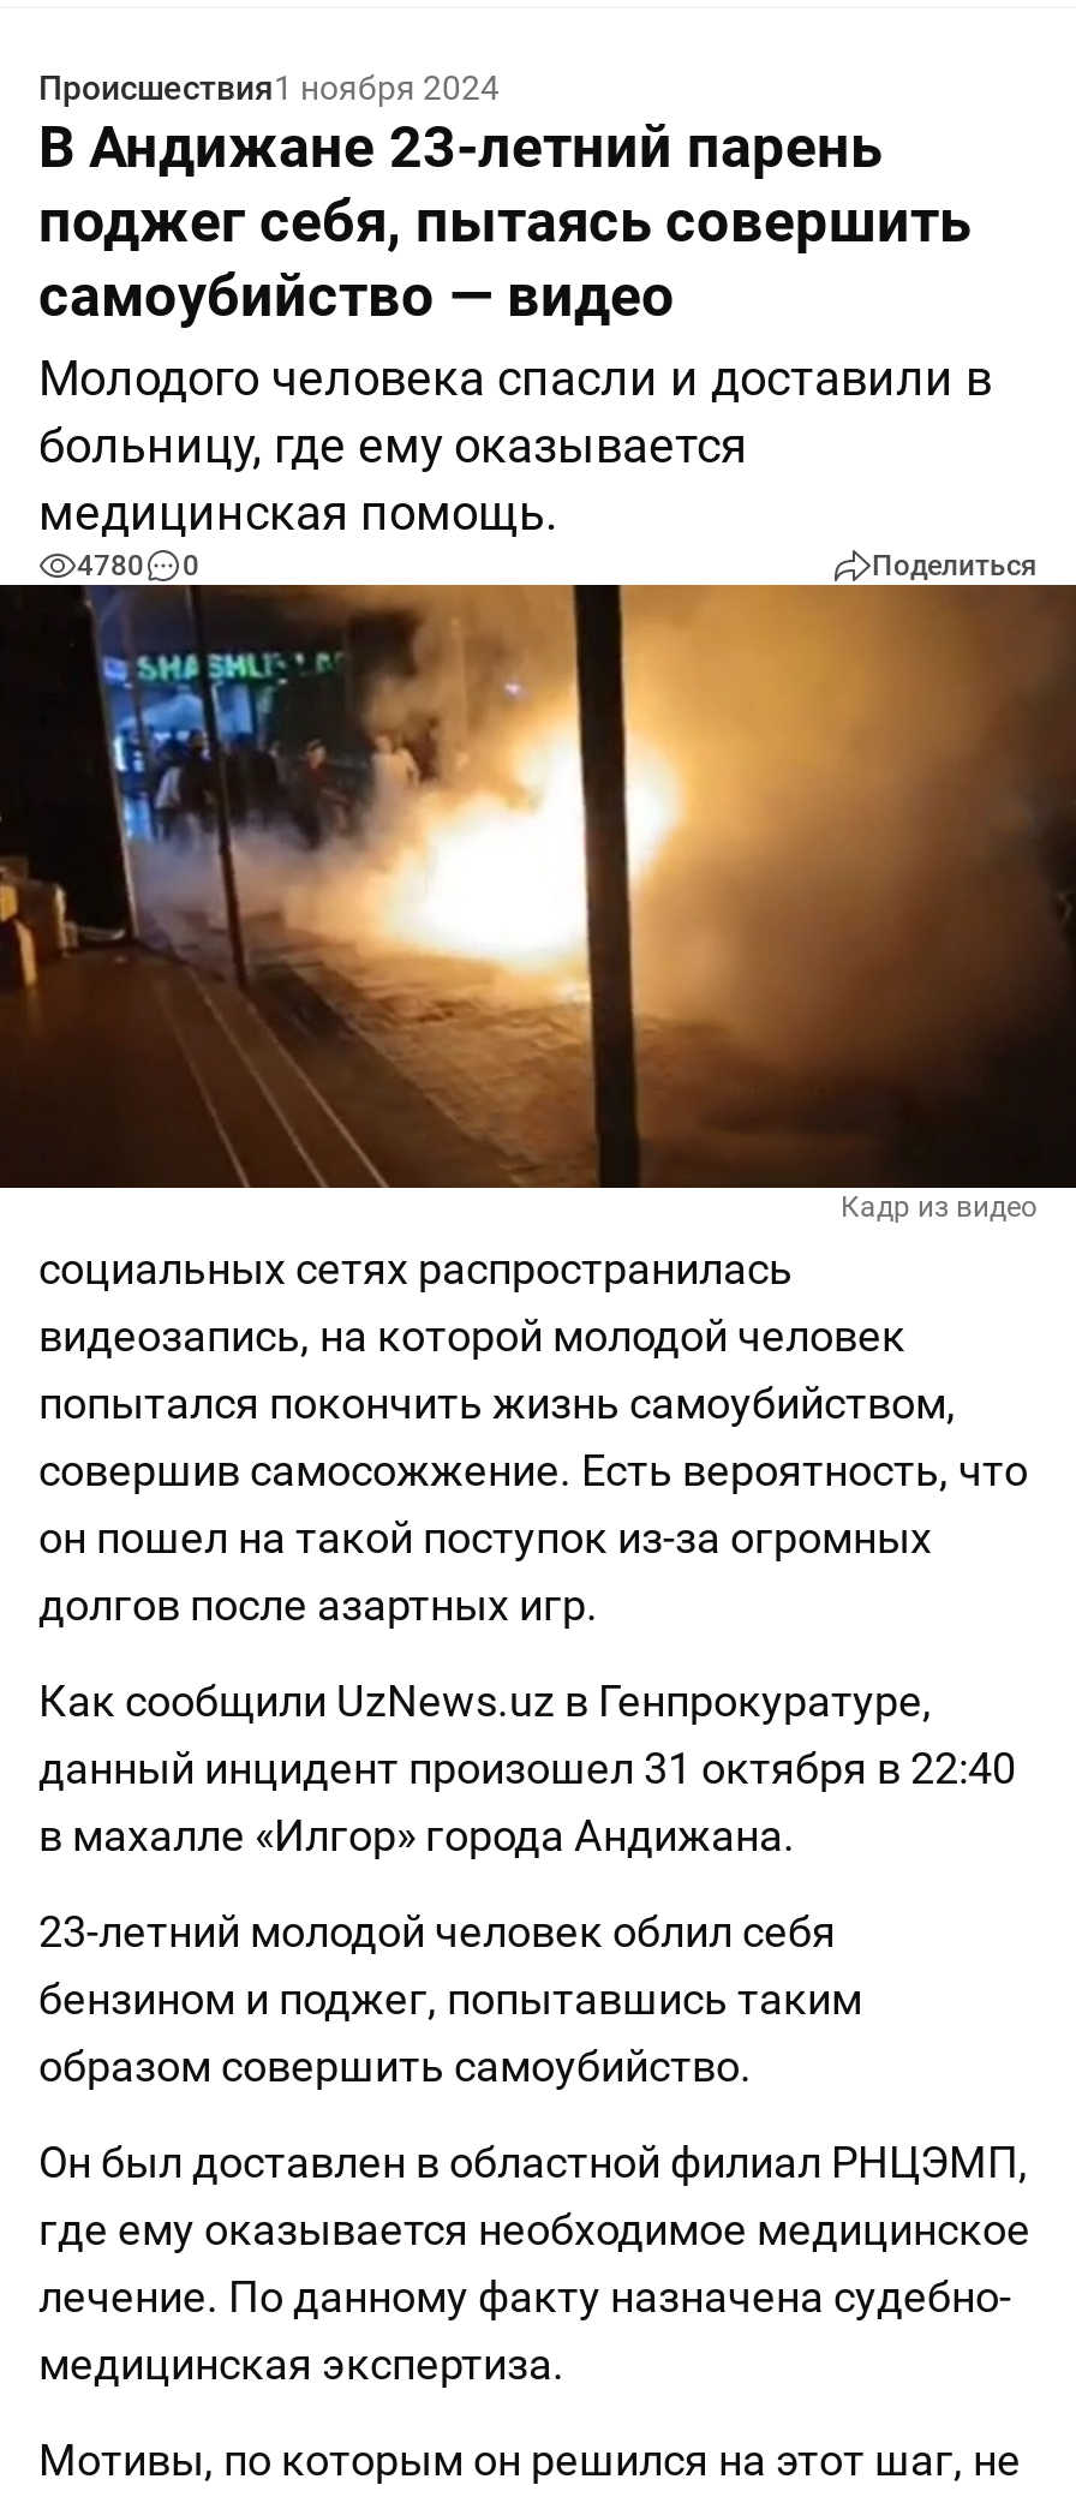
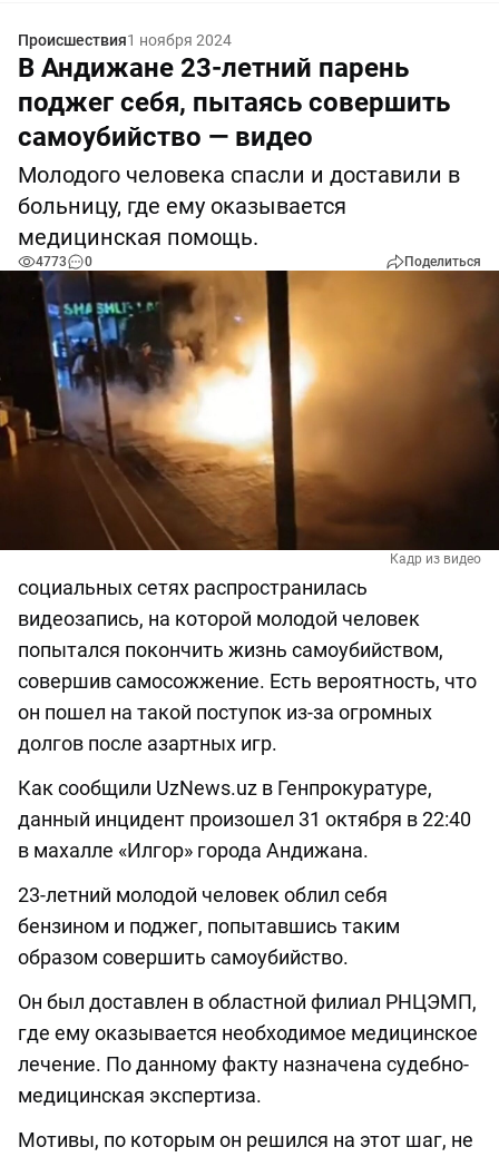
- 4780 0
+ 4773 0
